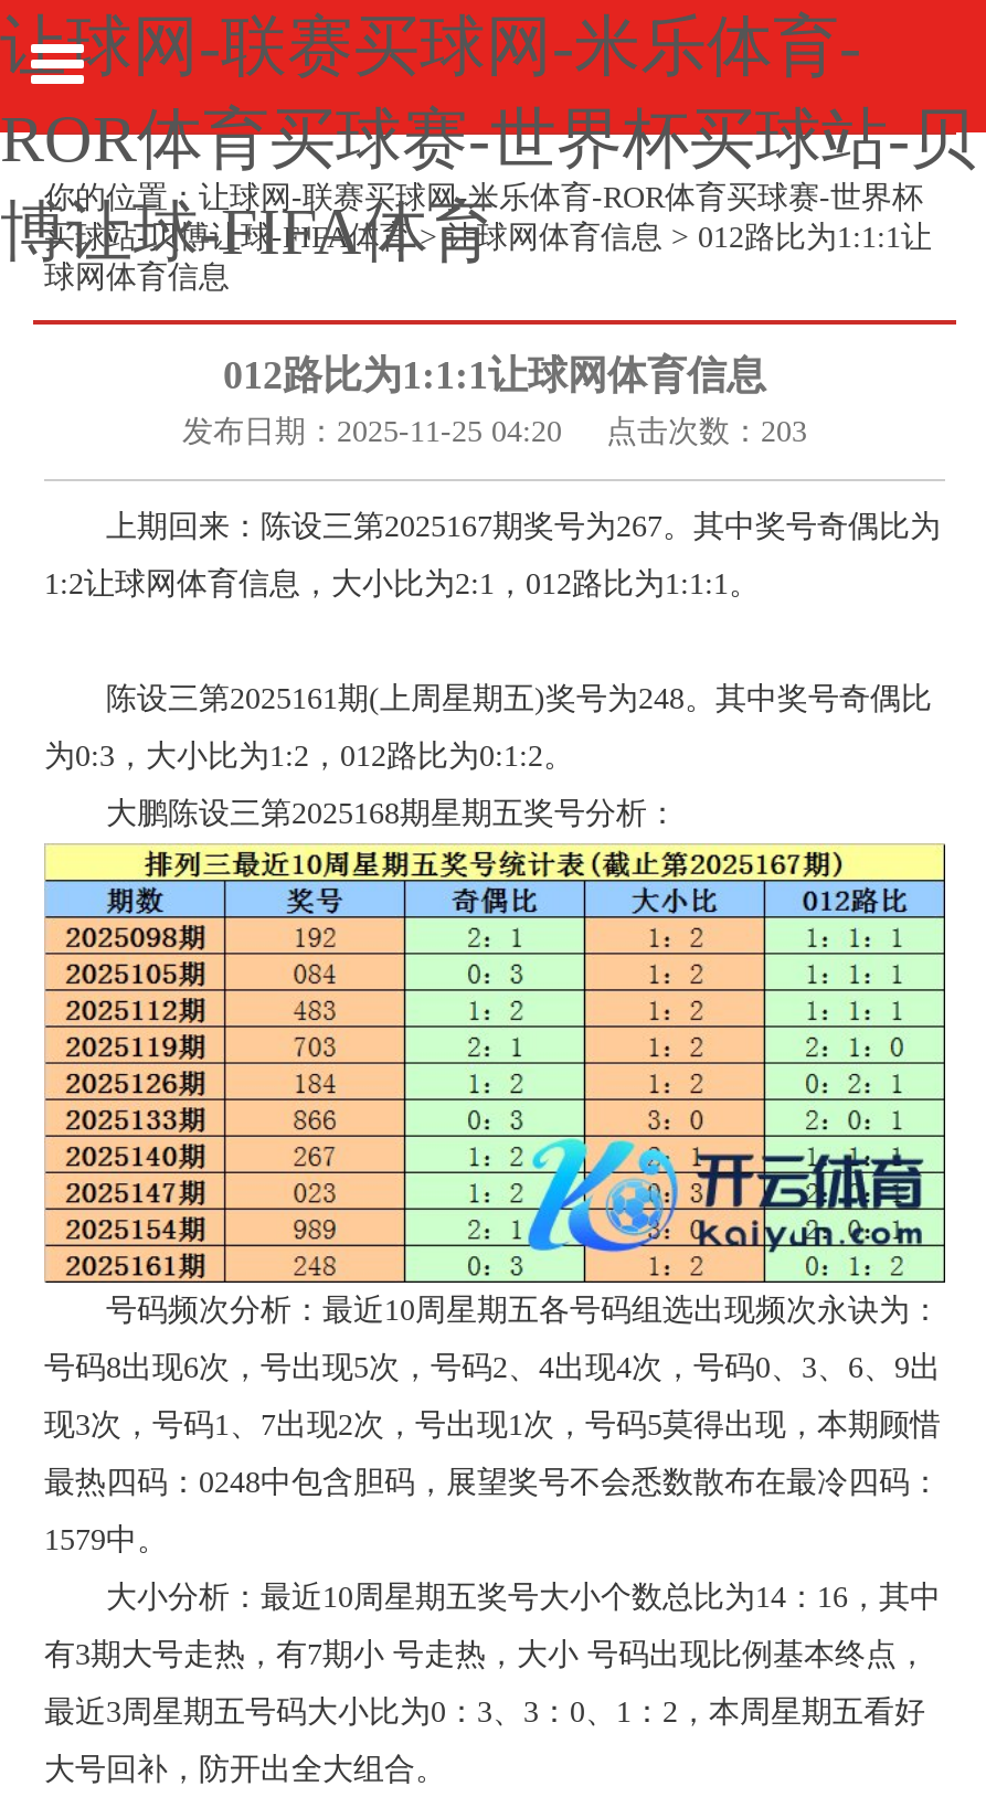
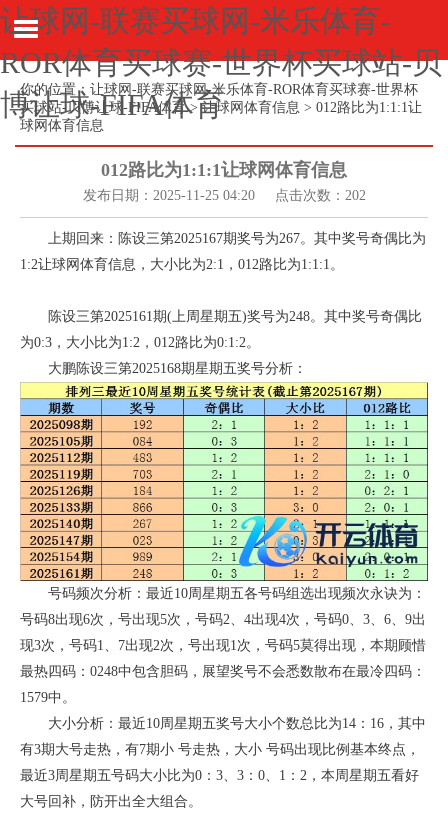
- 发布日期：2025-11-25 04:20 点击次数：203
+ 发布日期：2025-11-25 04:20 点击次数：202
